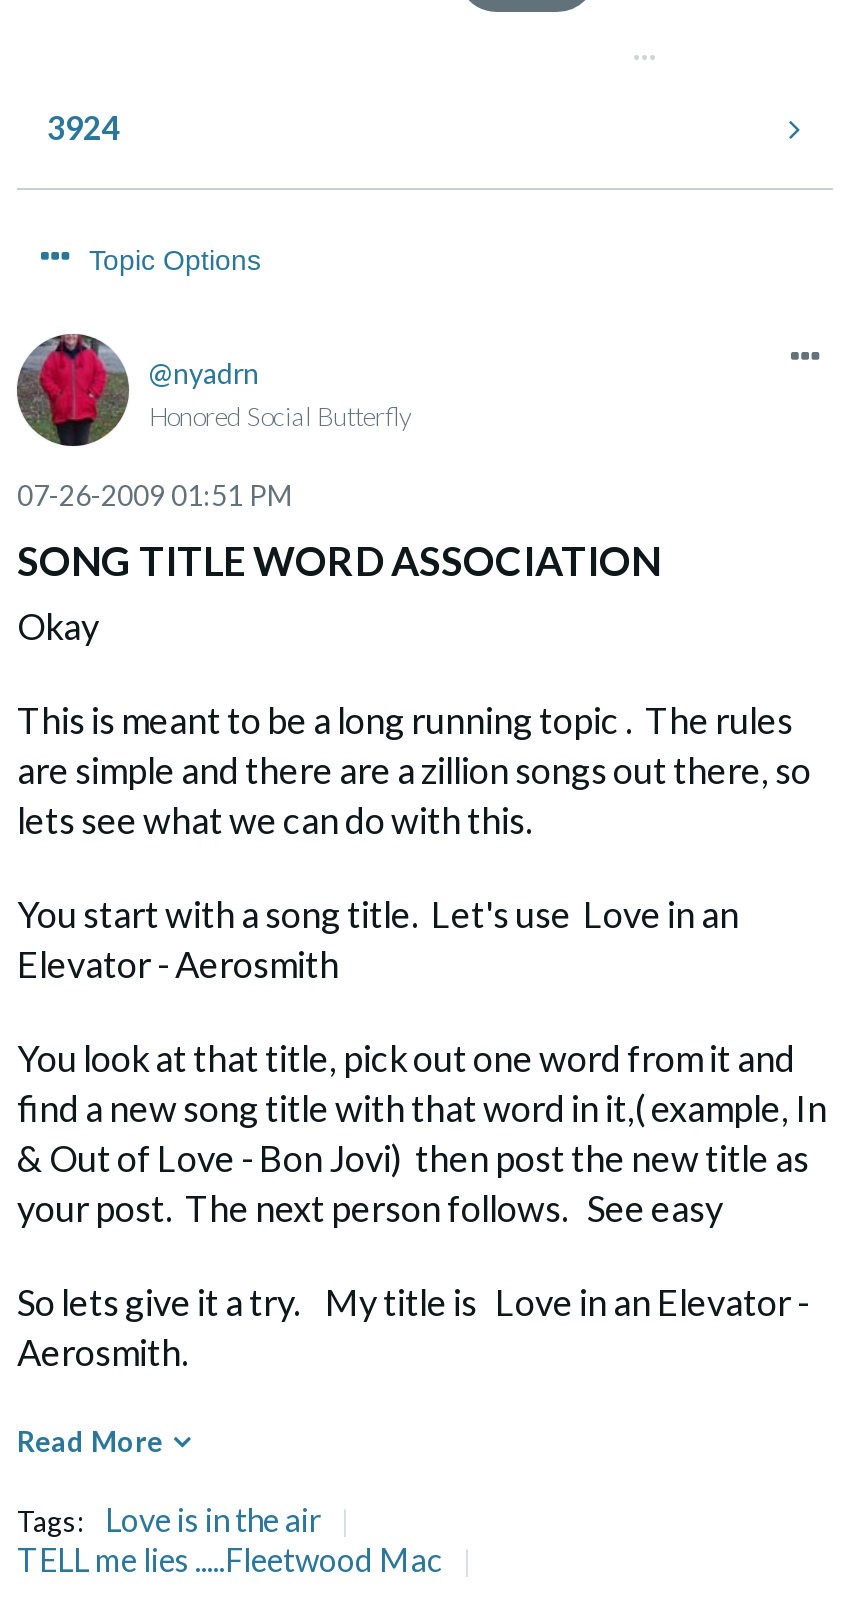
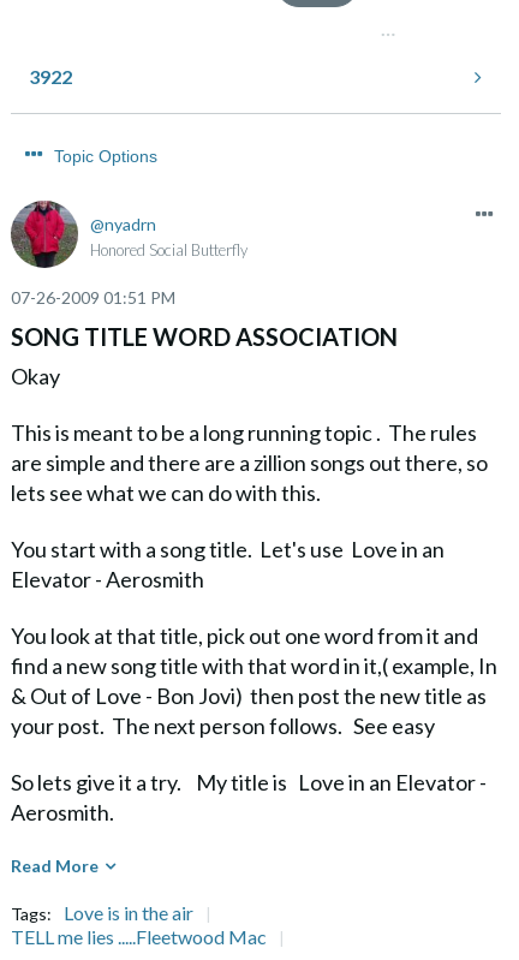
- 3924
+ 3922
